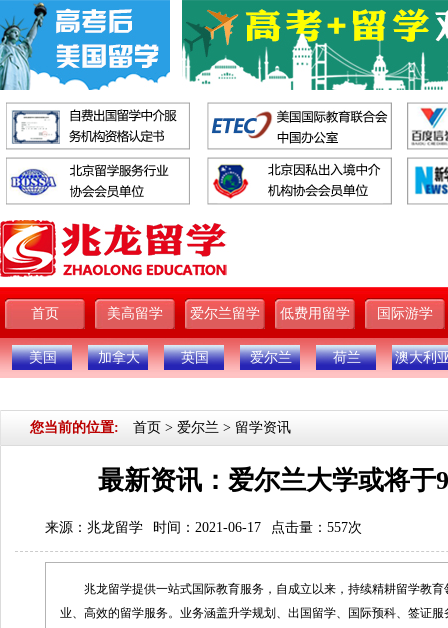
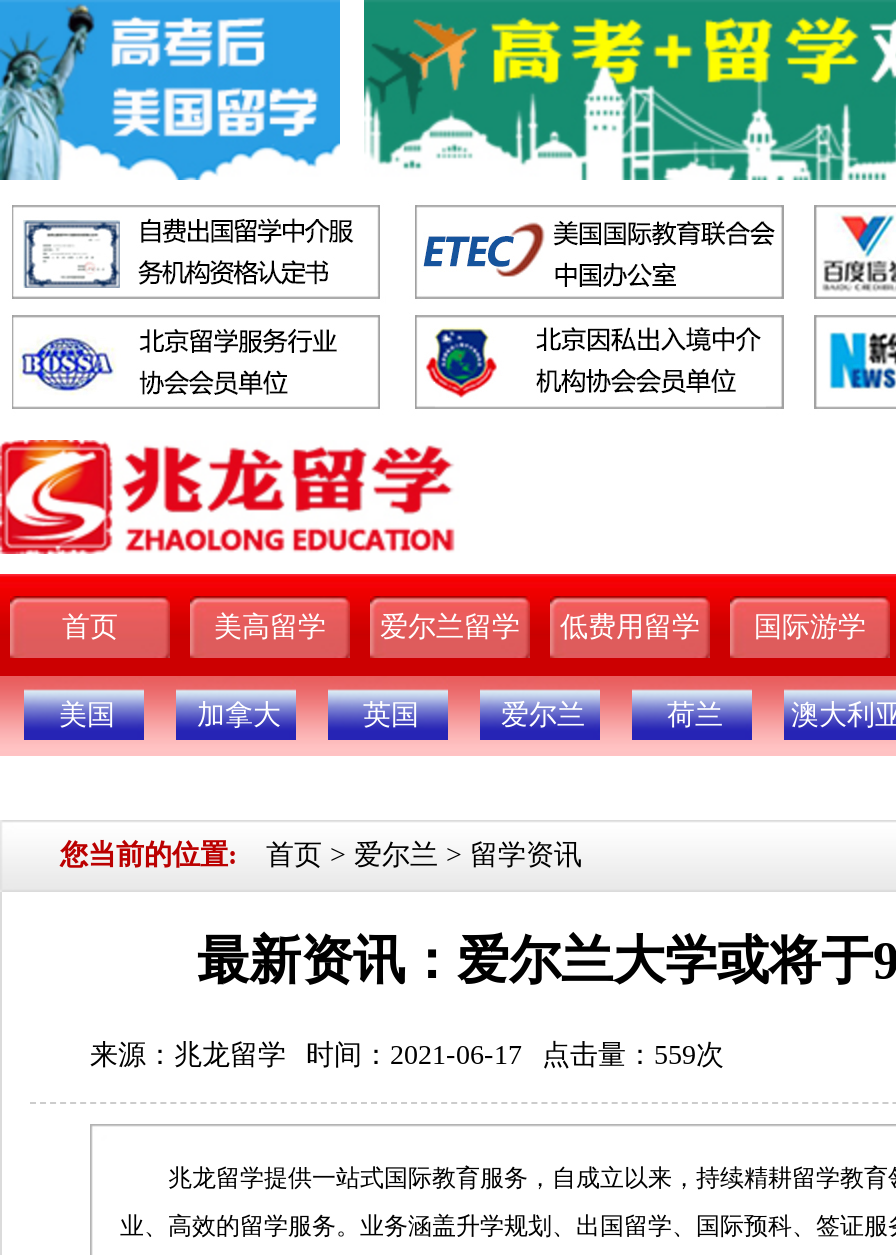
- 来源：兆龙留学 时间：2021-06-17 点击量：557次
+ 来源：兆龙留学 时间：2021-06-17 点击量：559次
